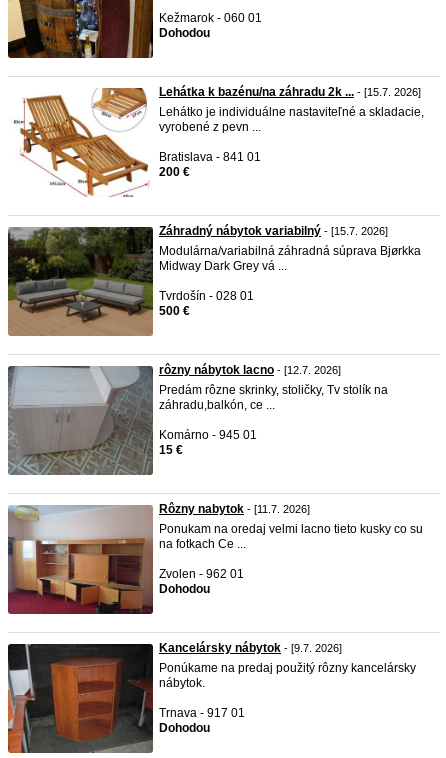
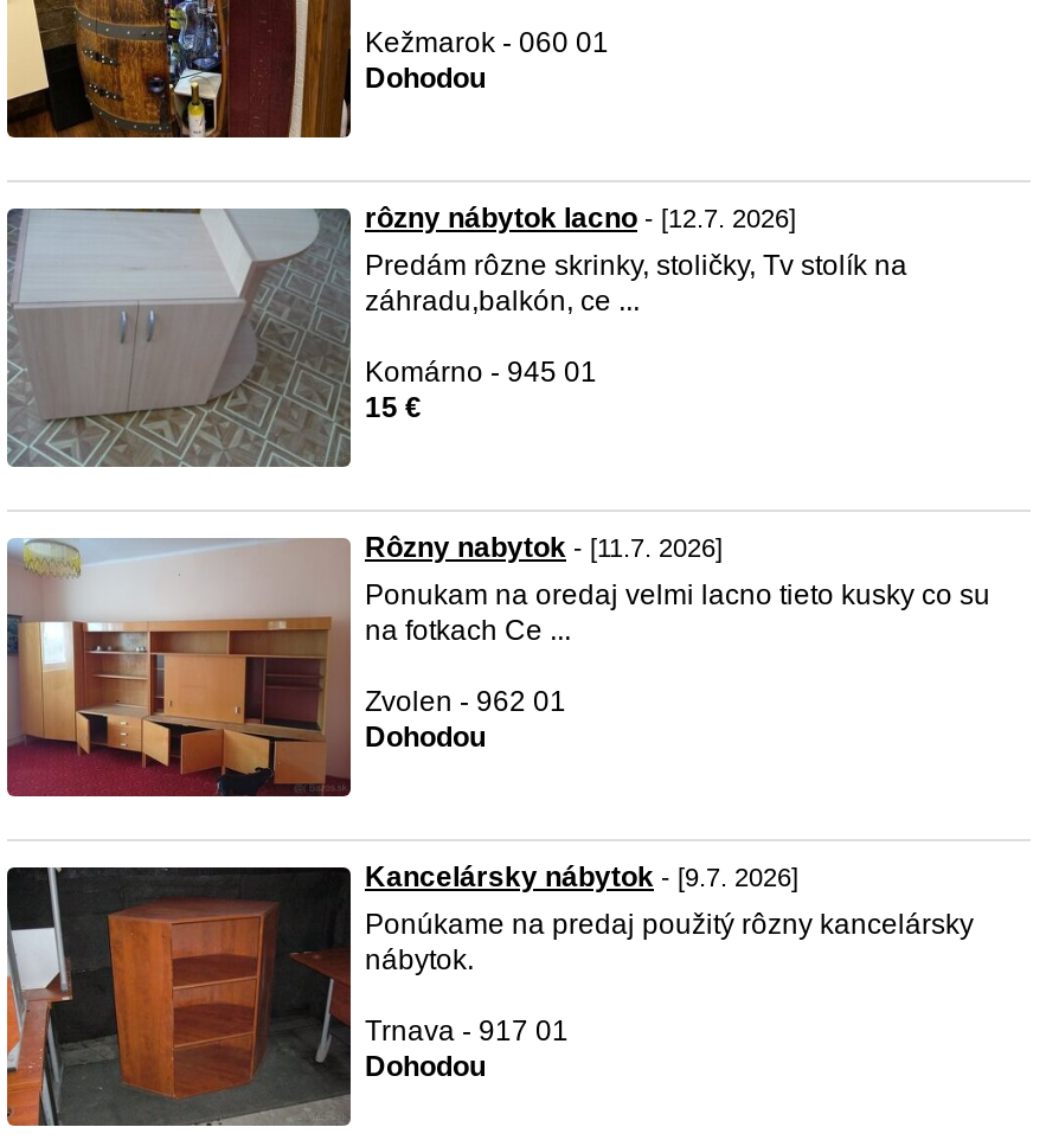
- [image]
- Lehátka k bazénu/na záhradu 2k ... - [15.7. 2026]
- Lehátko je individuálne nastaviteľné a skladacie,
- vyrobené z pevn ...
- Bratislava - 841 01
- 200 €

- [image]
- Záhradný nábytok variabilný - [15.7. 2026]
- Modulárna/variabilná záhradná súprava Bjørkka
- Midway Dark Grey vá ...
- Tvrdošín - 028 01
- 500 €
